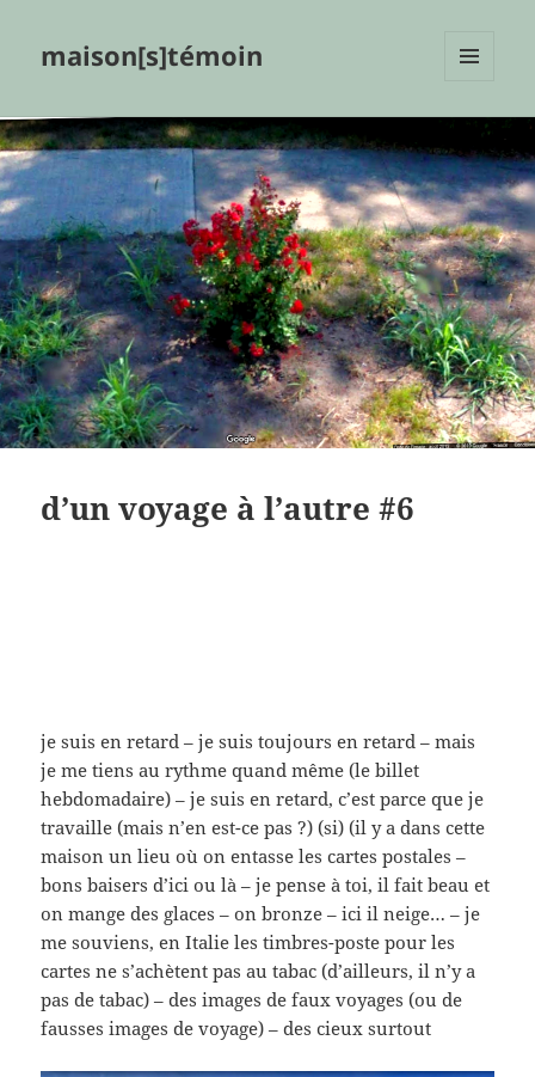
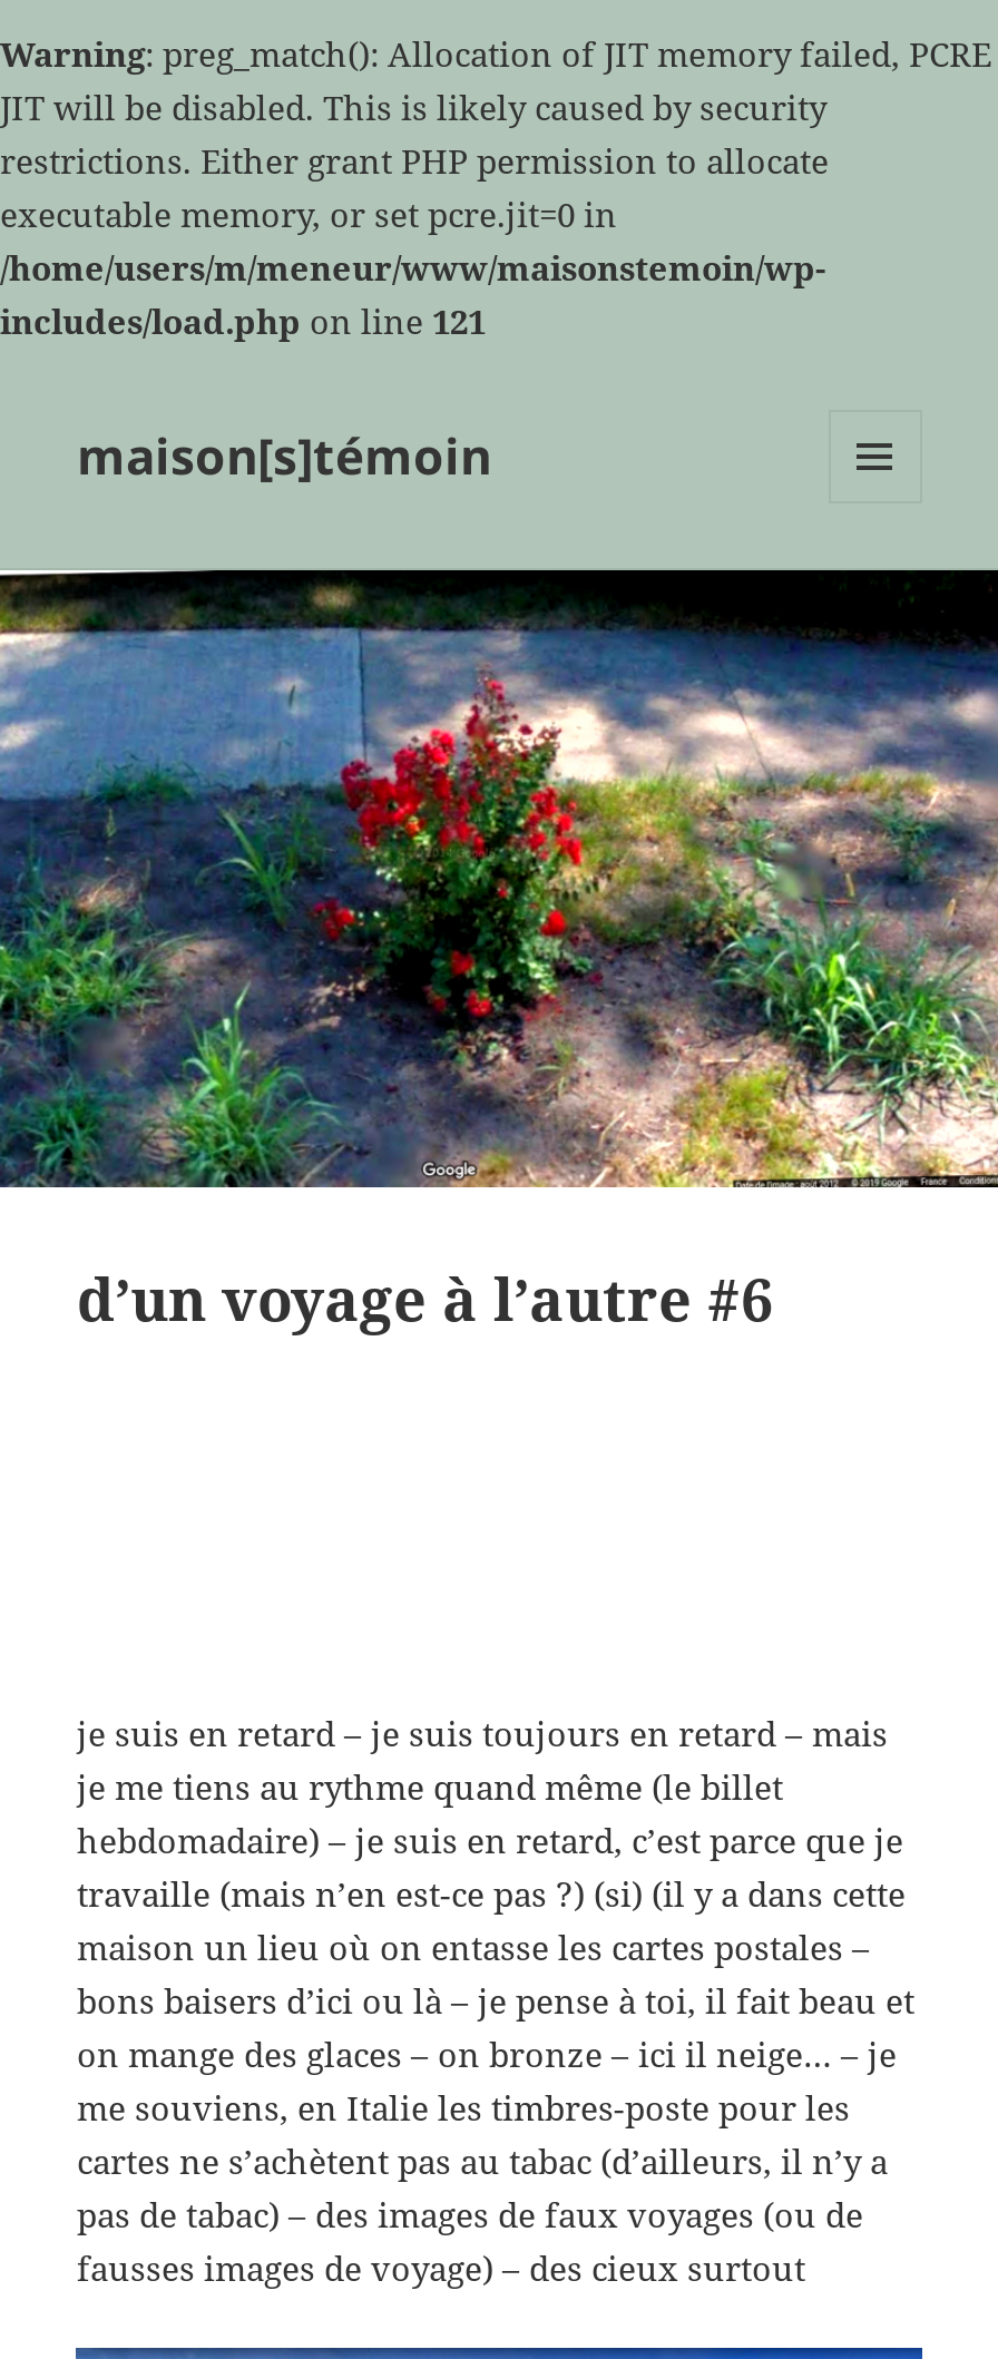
+ Warning: preg_match(): Allocation of JIT memory failed, PCRE
+ JIT will be disabled. This is likely caused by security
+ restrictions. Either grant PHP permission to allocate
+ executable memory, or set pcre.jit=0 in
+ /home/users/m/meneur/www/maisonstemoin/wp-
+ includes/load.php on line 121
